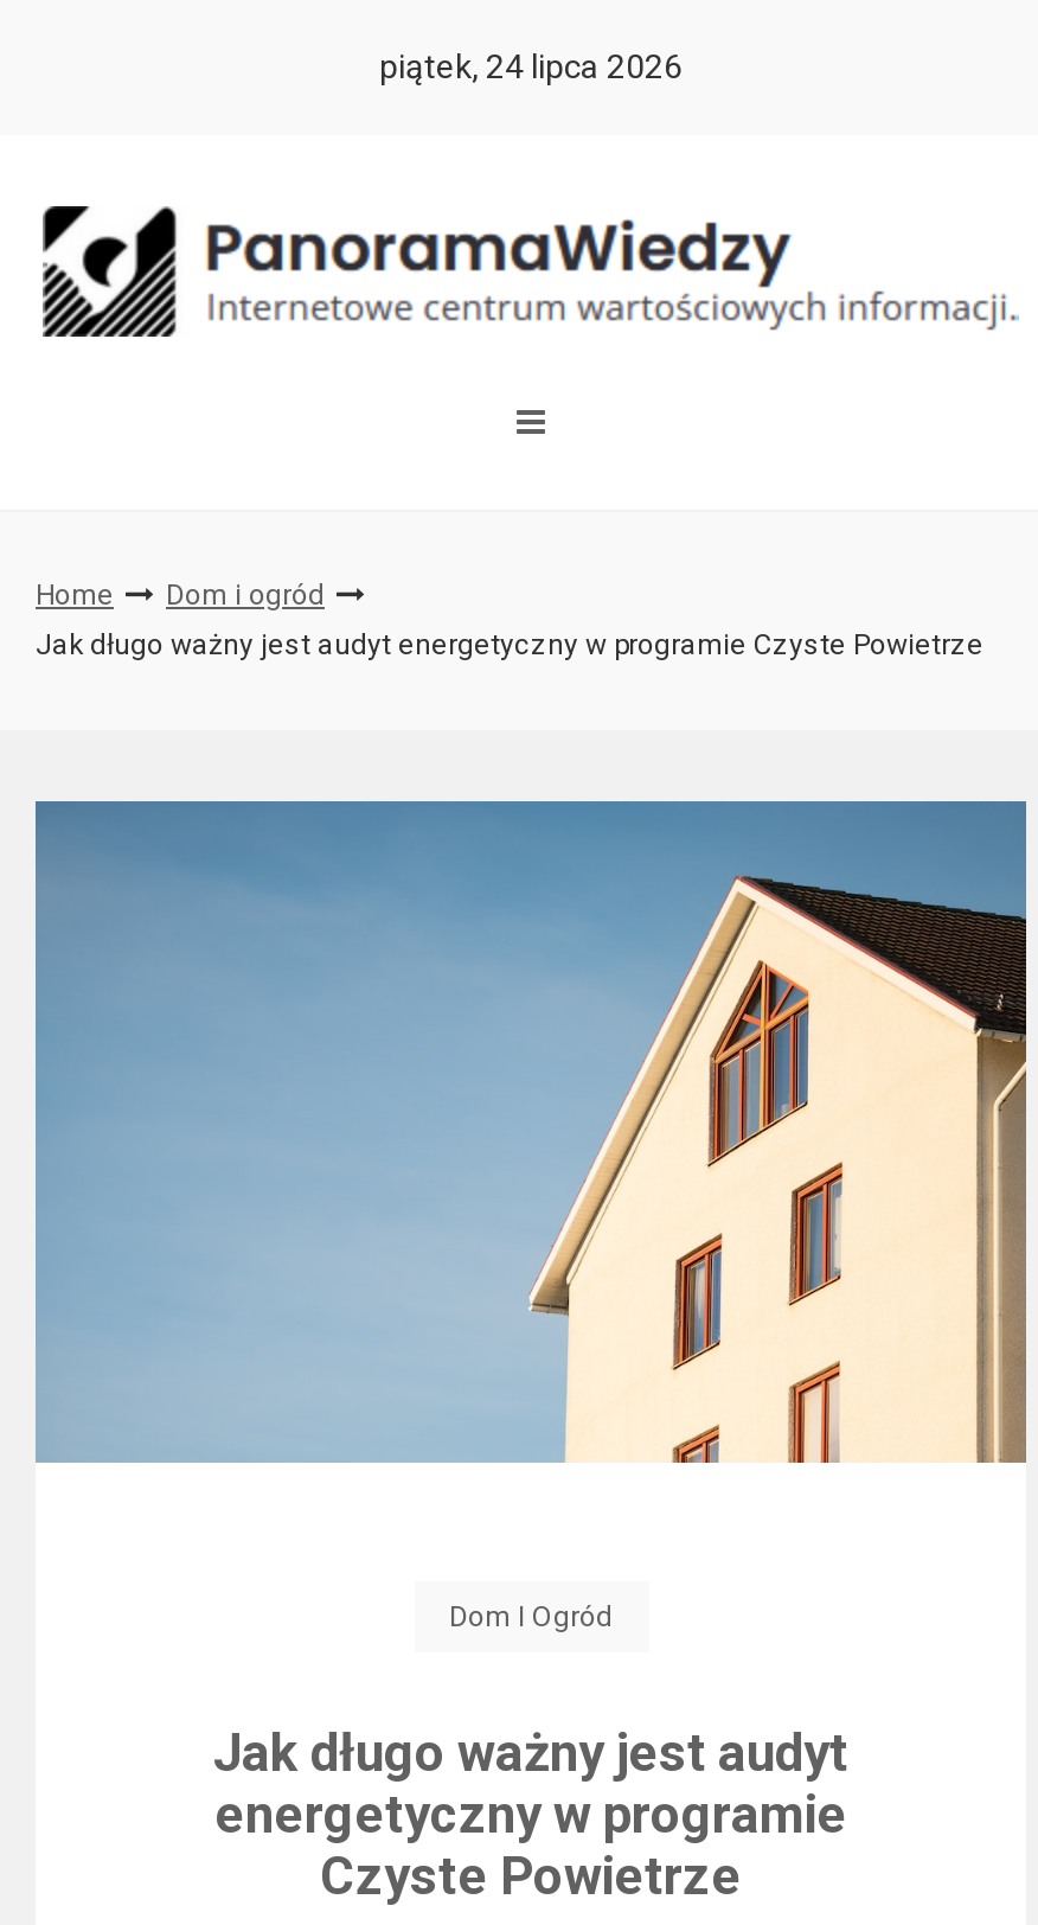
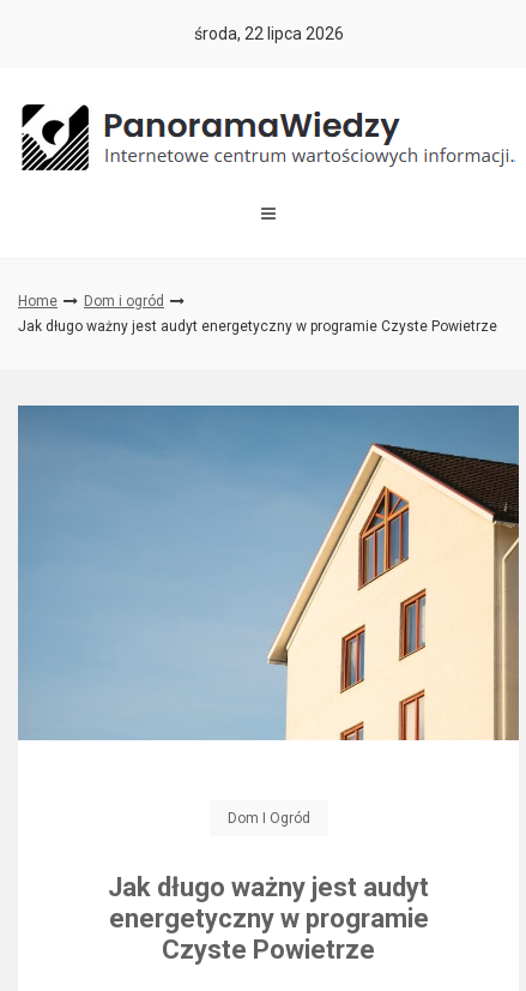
- piątek, 24 lipca 2026
+ środa, 22 lipca 2026
